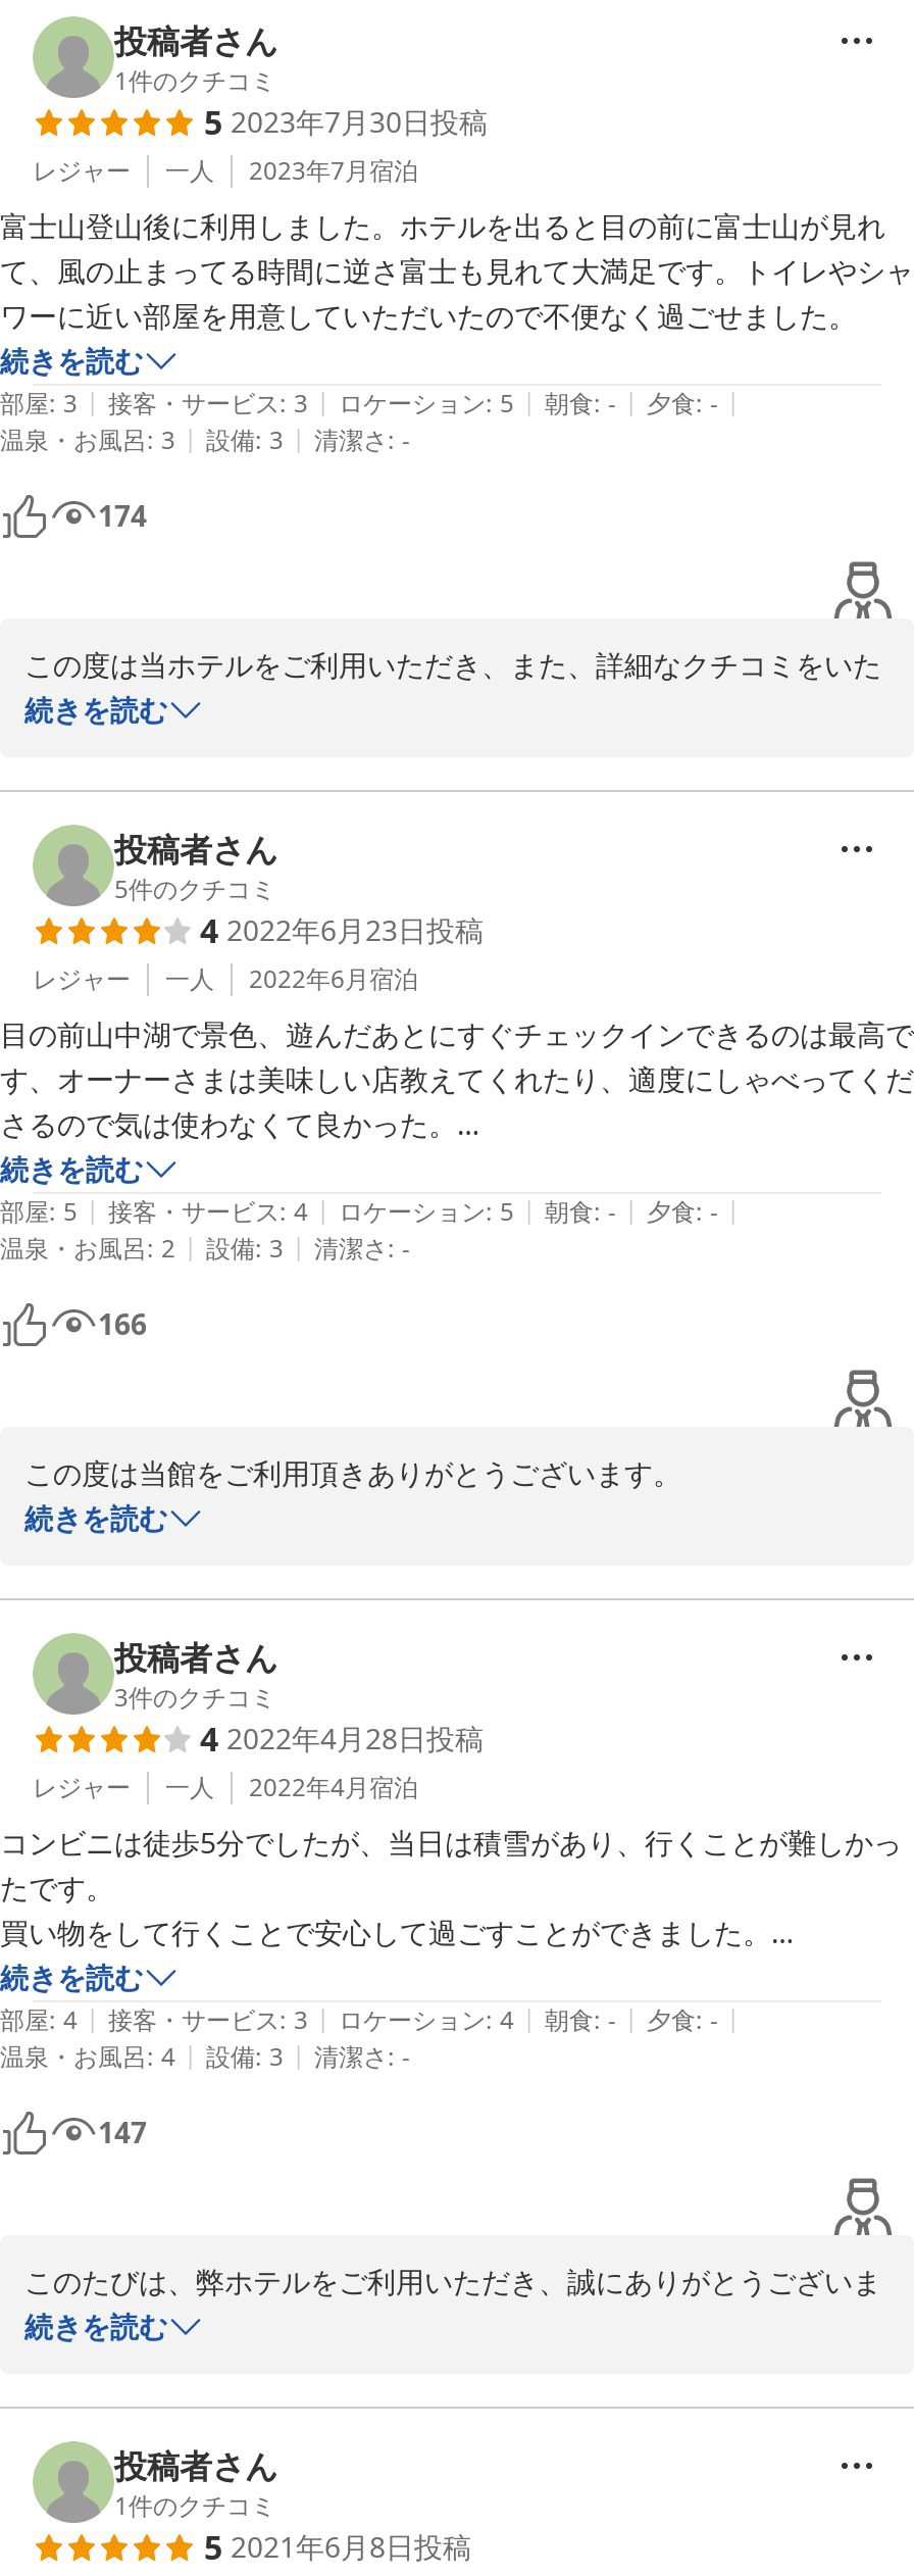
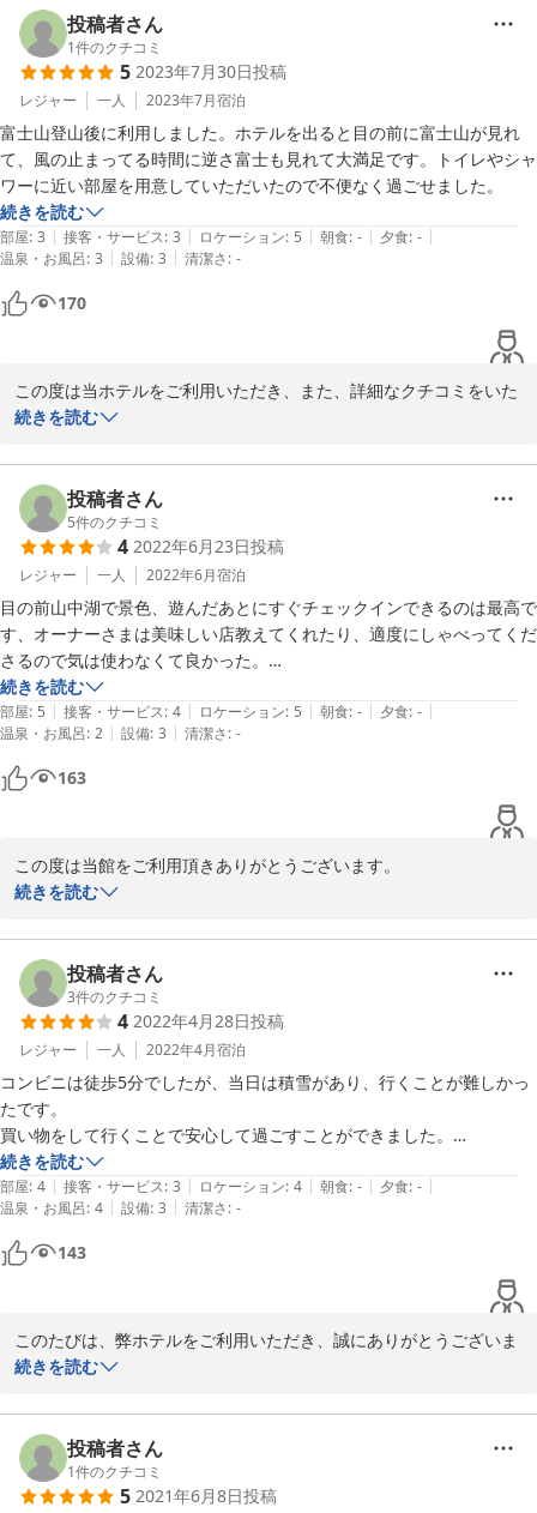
- 174
+ 170

- 166
+ 163

- 147
+ 143
